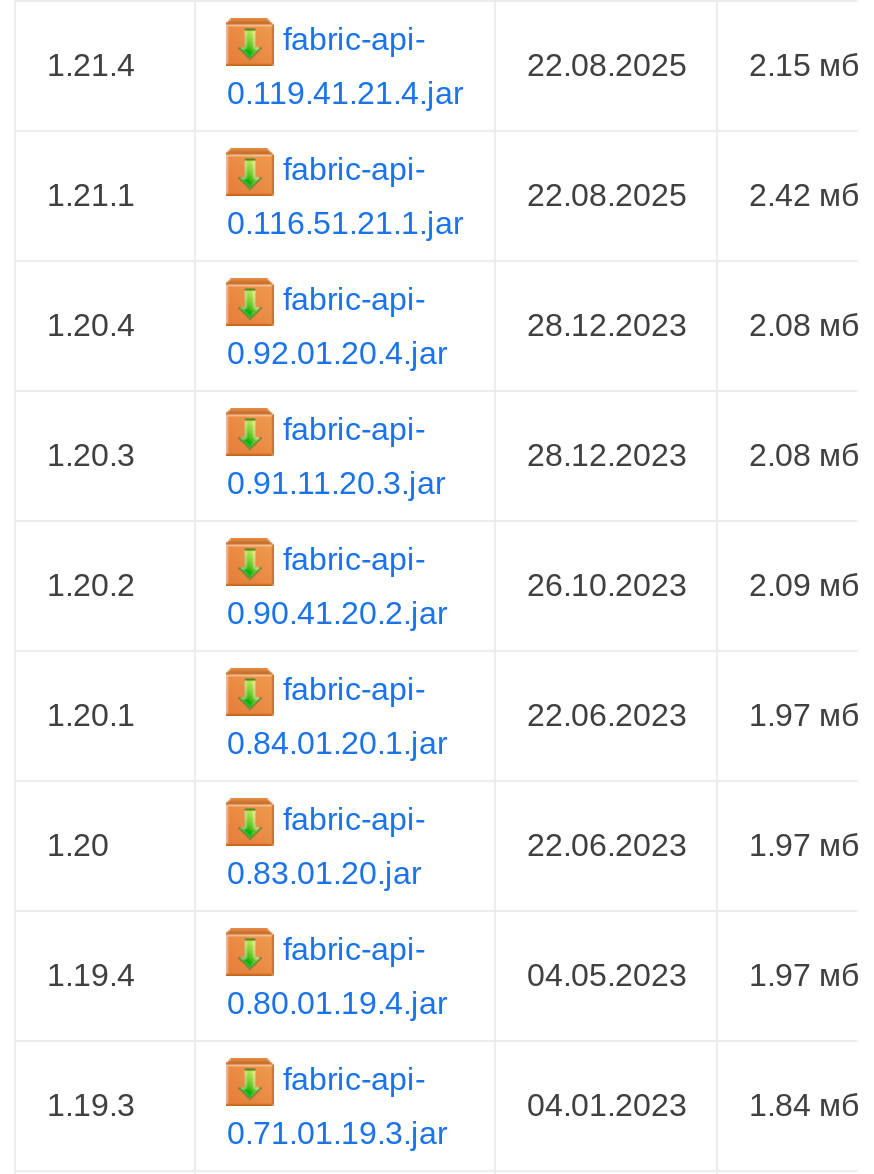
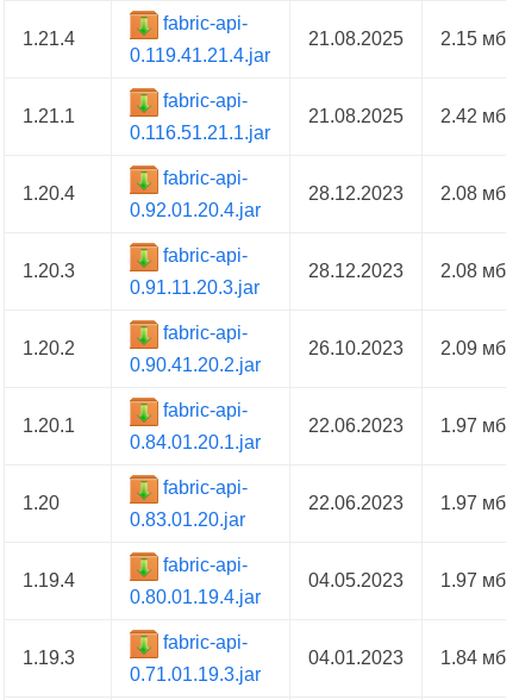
- 22.08.2025 2.15 мб
+ 21.08.2025 2.15 мб

- 22.08.2025 2.42 мб
+ 21.08.2025 2.42 мб
